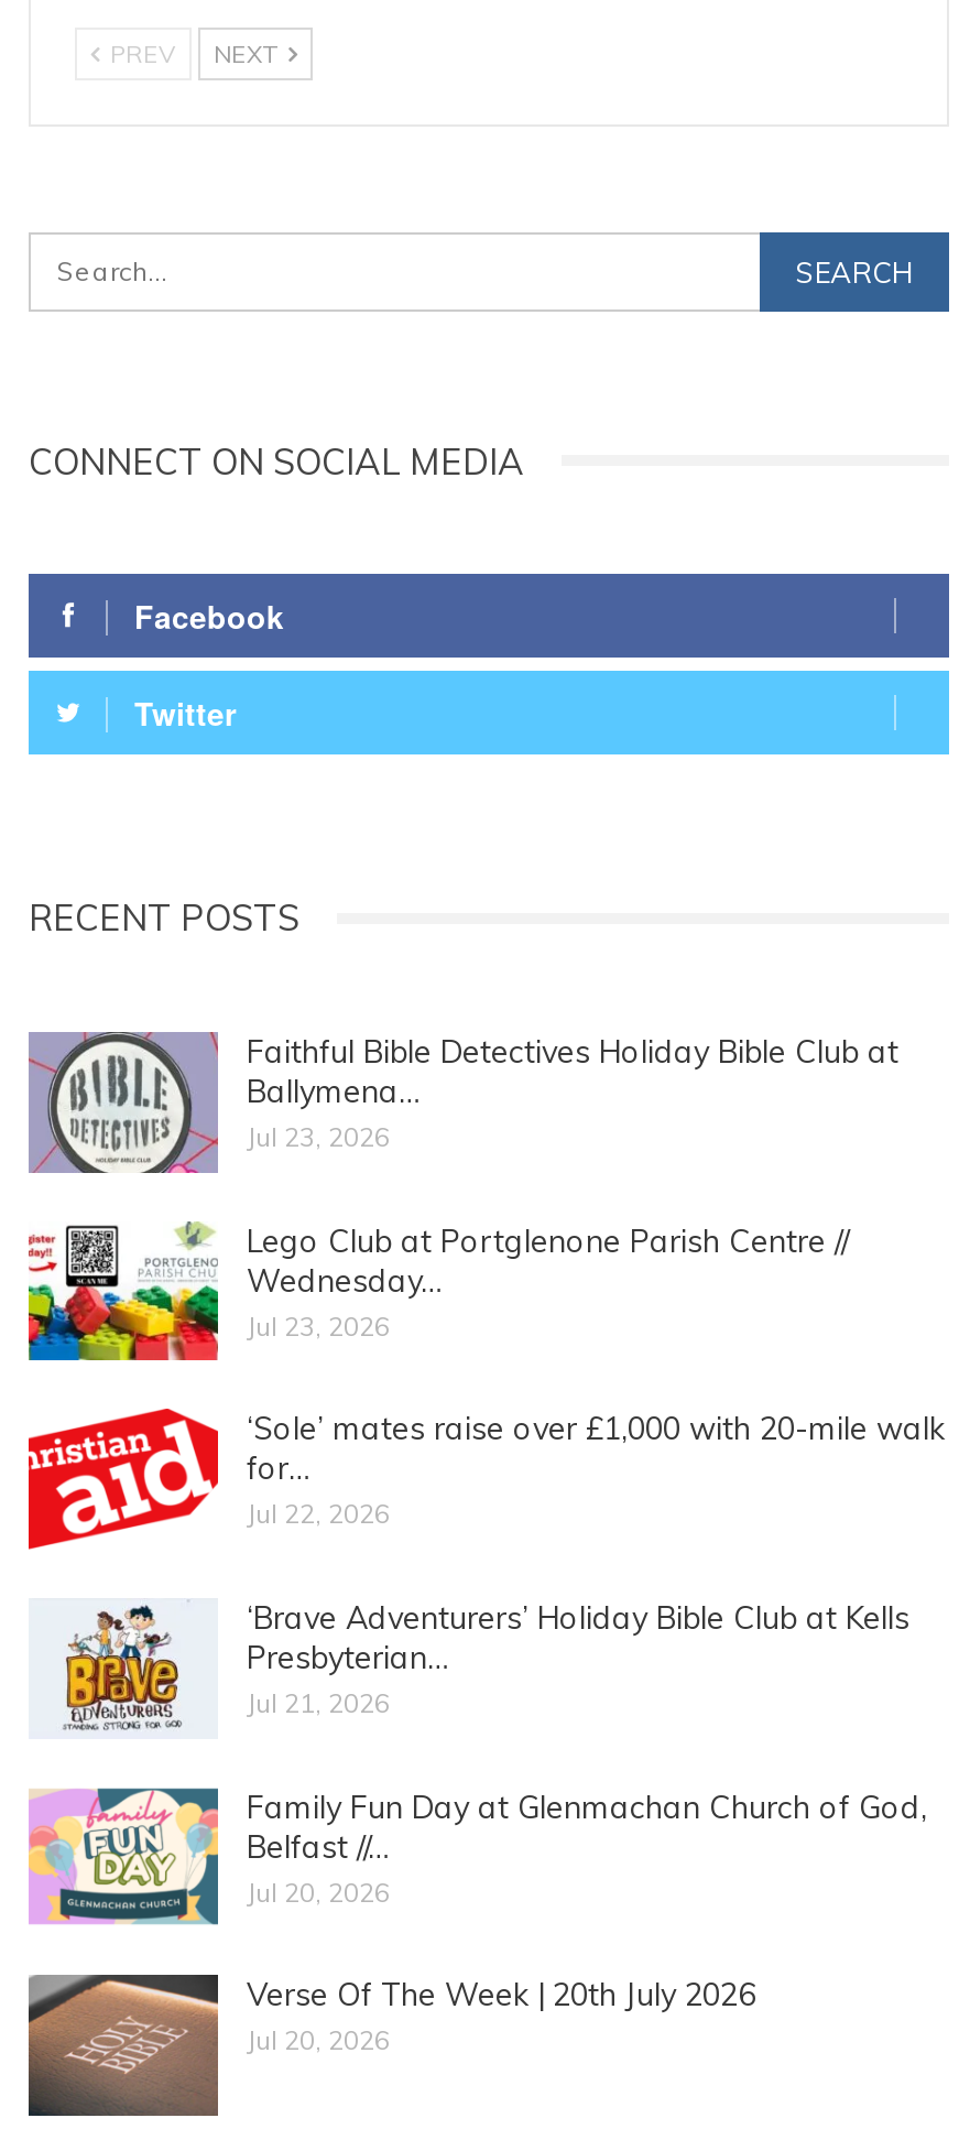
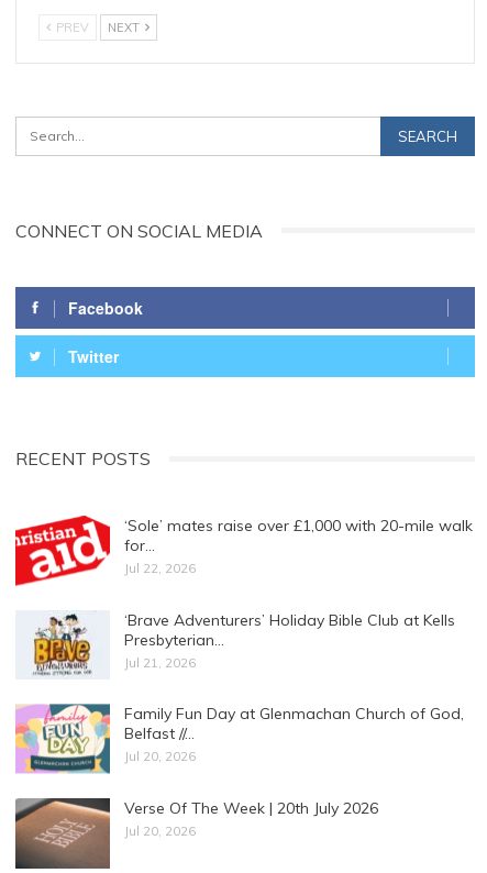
- [image]
- Faithful Bible Detectives Holiday Bible Club at
- Ballymena…
- Jul 23, 2026
- Lego Club at Portglenone Parish Centre //
- Wednesday…
- Jul 23, 2026

- [image]
